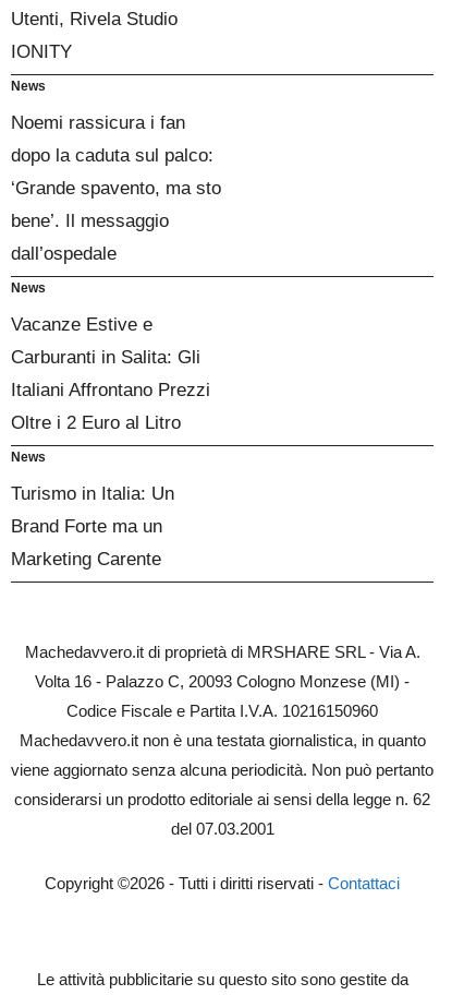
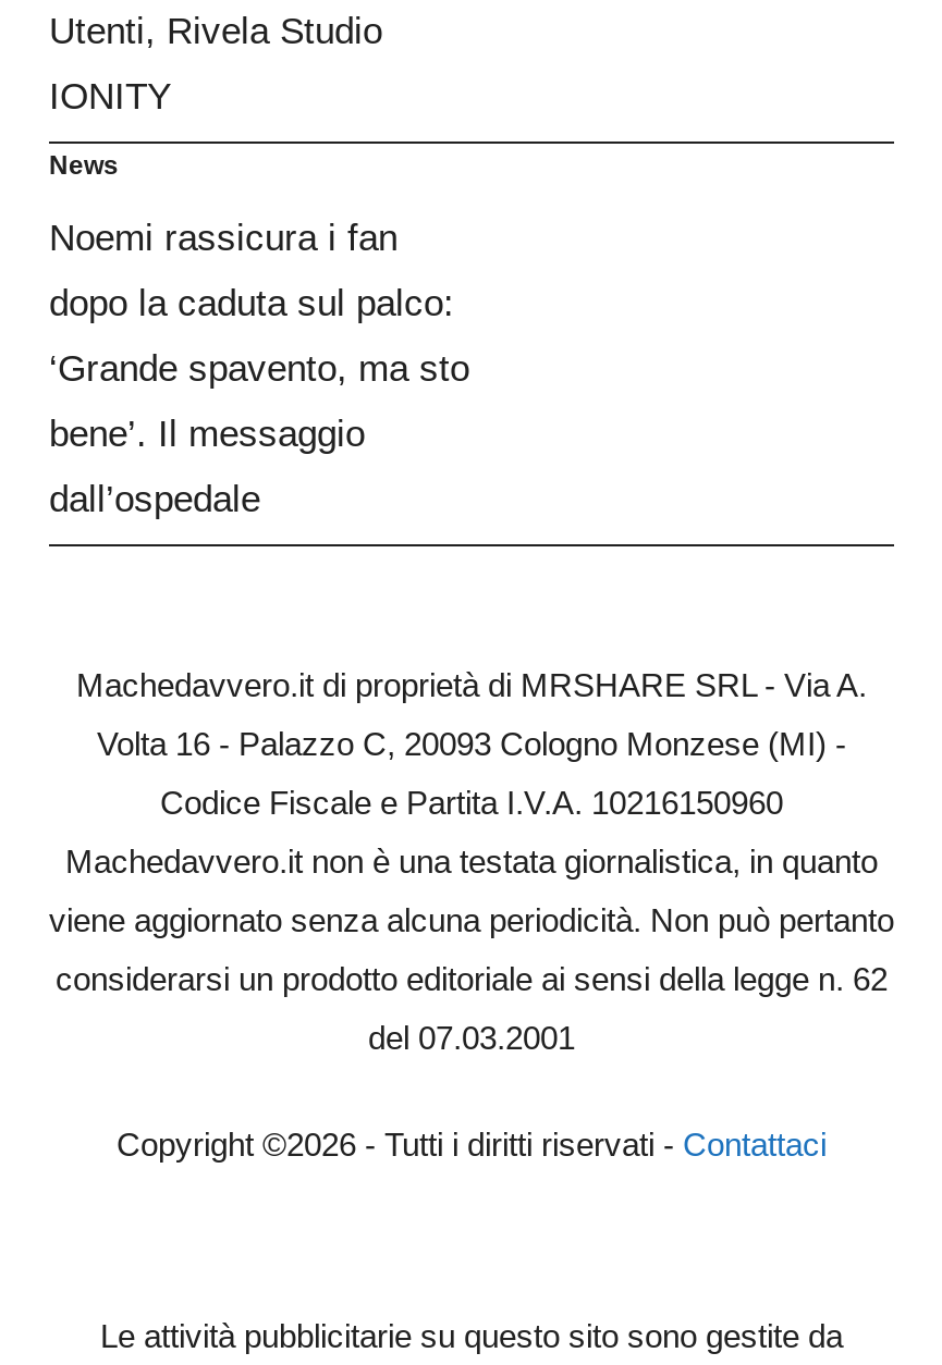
- News
- Vacanze Estive e
- Carburanti in Salita: Gli
- Italiani Affrontano Prezzi
- Oltre i 2 Euro al Litro
- News
- Turismo in Italia: Un
- Brand Forte ma un
- Marketing Carente
